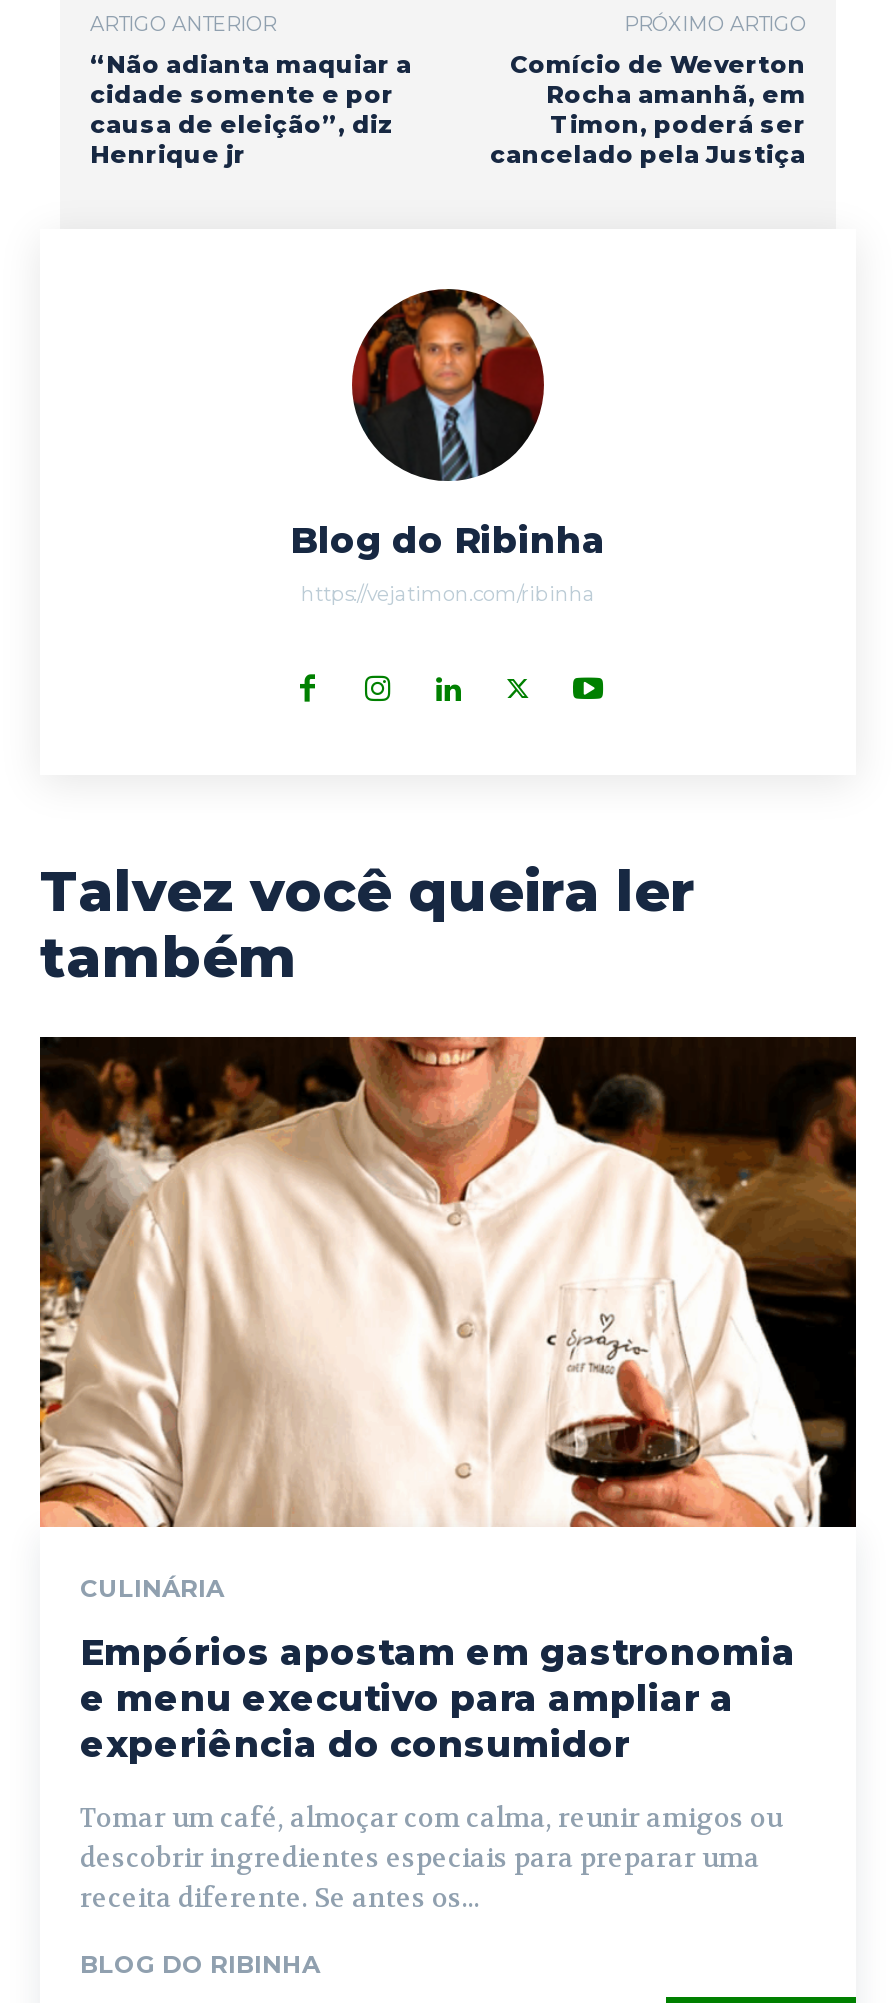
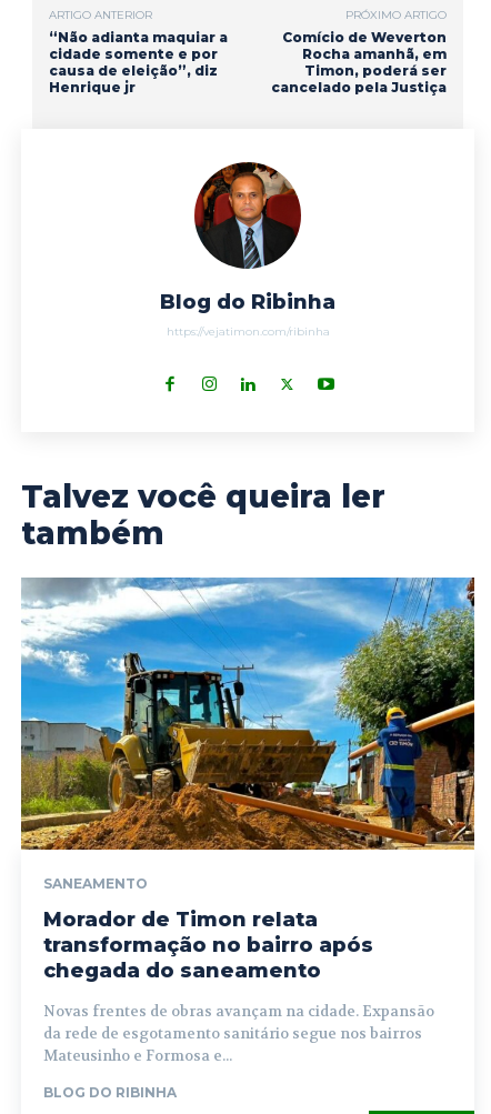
- [image]
- CULINÁRIA
+ [image]
+ SANEAMENTO

- Empórios apostam em gastronomia
- e menu executivo para ampliar a
- experiência do consumidor
+ Morador de Timon relata
+ transformação no bairro após
+ chegada do saneamento

- Tomar um café, almoçar com calma, reunir amigos ou
- descobrir ingredientes especiais para preparar uma
- receita diferente. Se antes os...
+ Novas frentes de obras avançam na cidade. Expansão
+ da rede de esgotamento sanitário segue nos bairros
+ Mateusinho e Formosa e...
